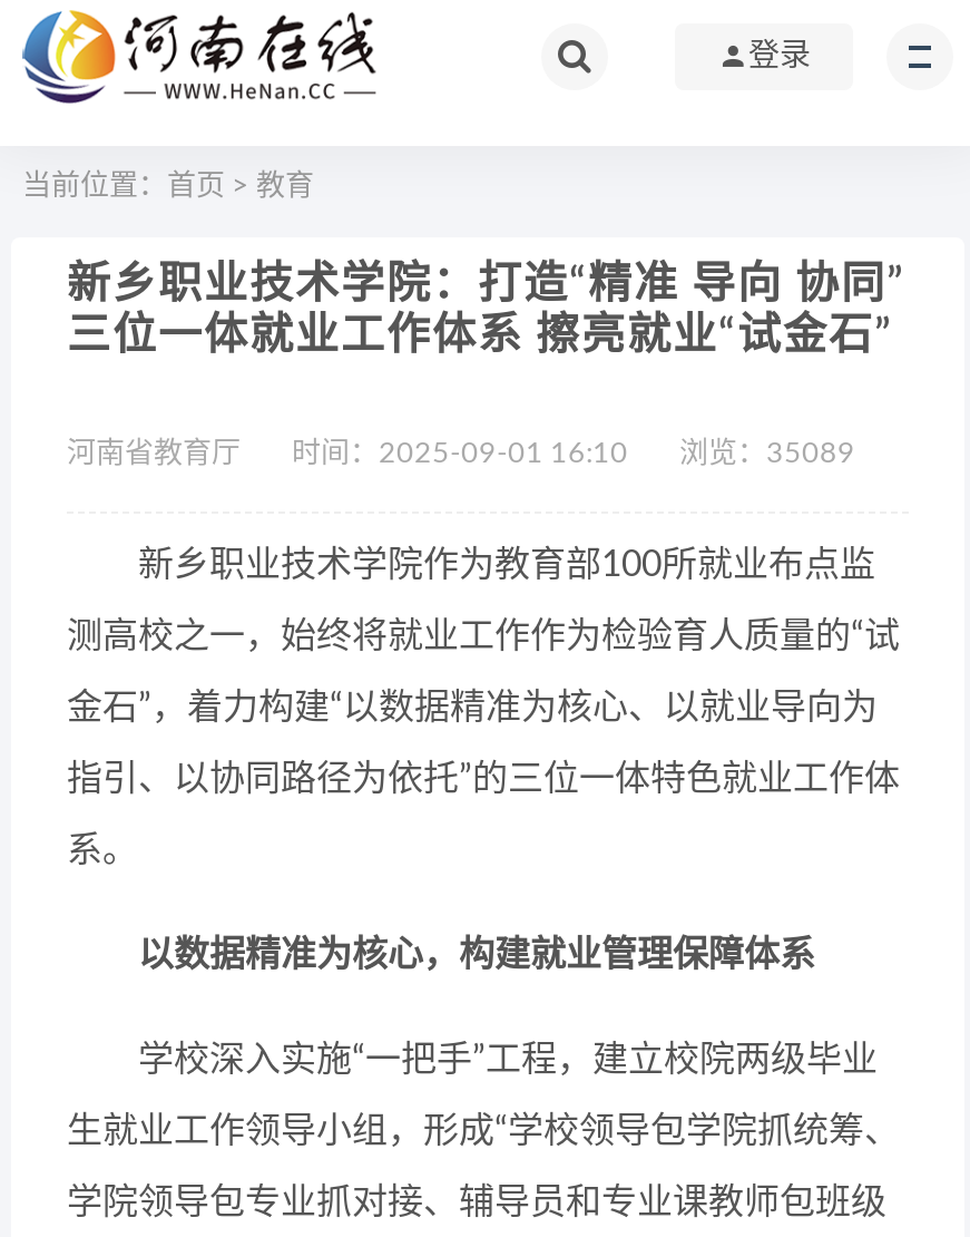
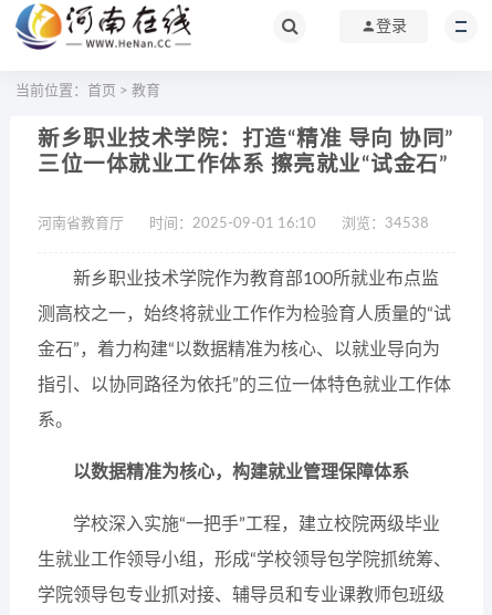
- 河南省教育厅 时间：2025-09-01 16:10 浏览：35089
+ 河南省教育厅 时间：2025-09-01 16:10 浏览：34538
